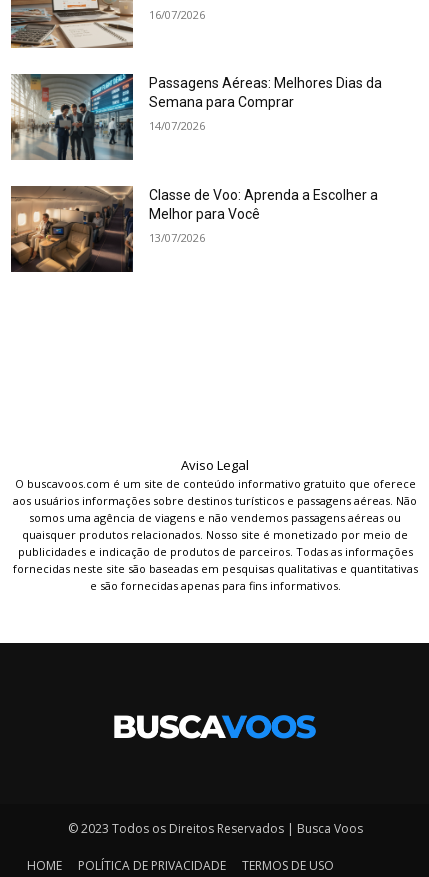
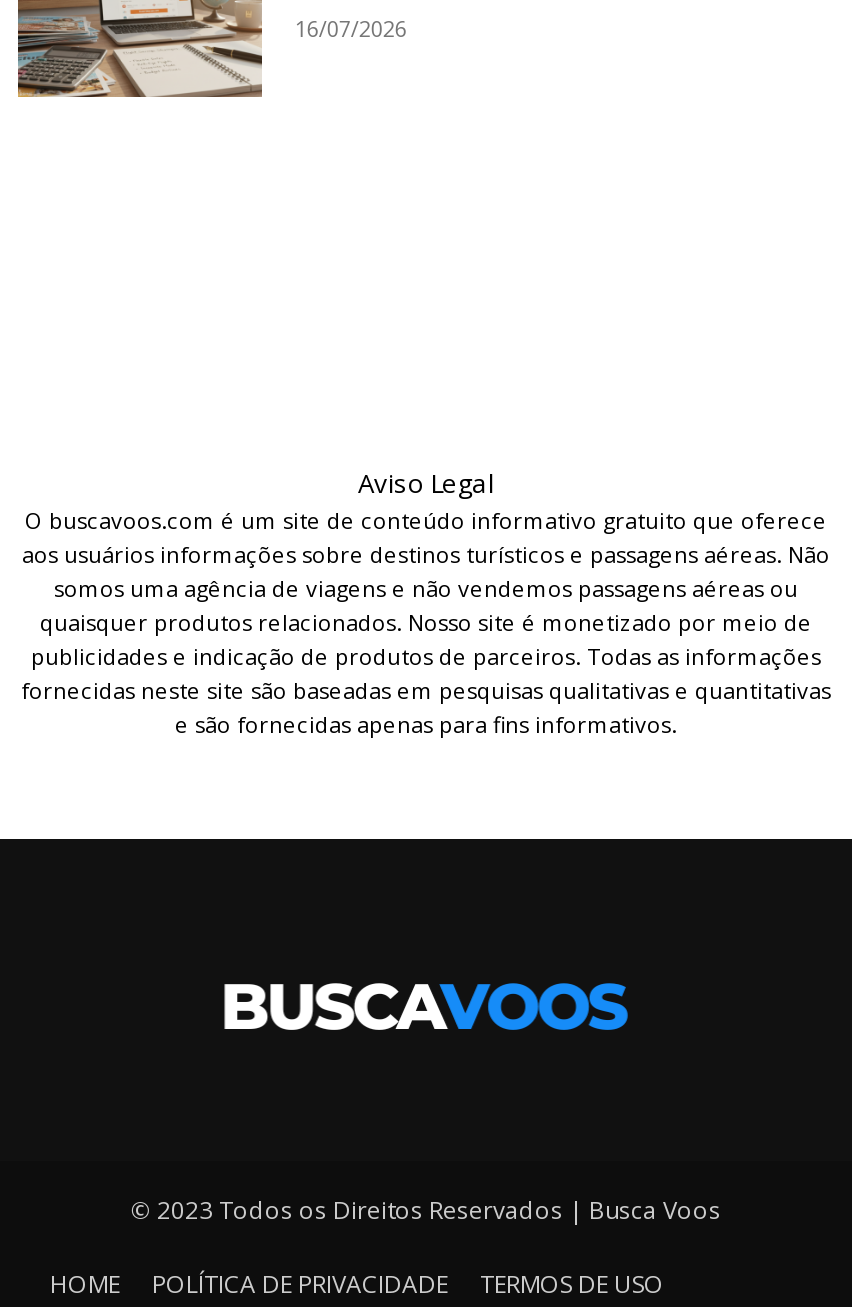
- [image]
- Passagens Aéreas: Melhores Dias da
- Semana para Comprar
- 14/07/2026

- [image]
- Classe de Voo: Aprenda a Escolher a
- Melhor para Você
- 13/07/2026
